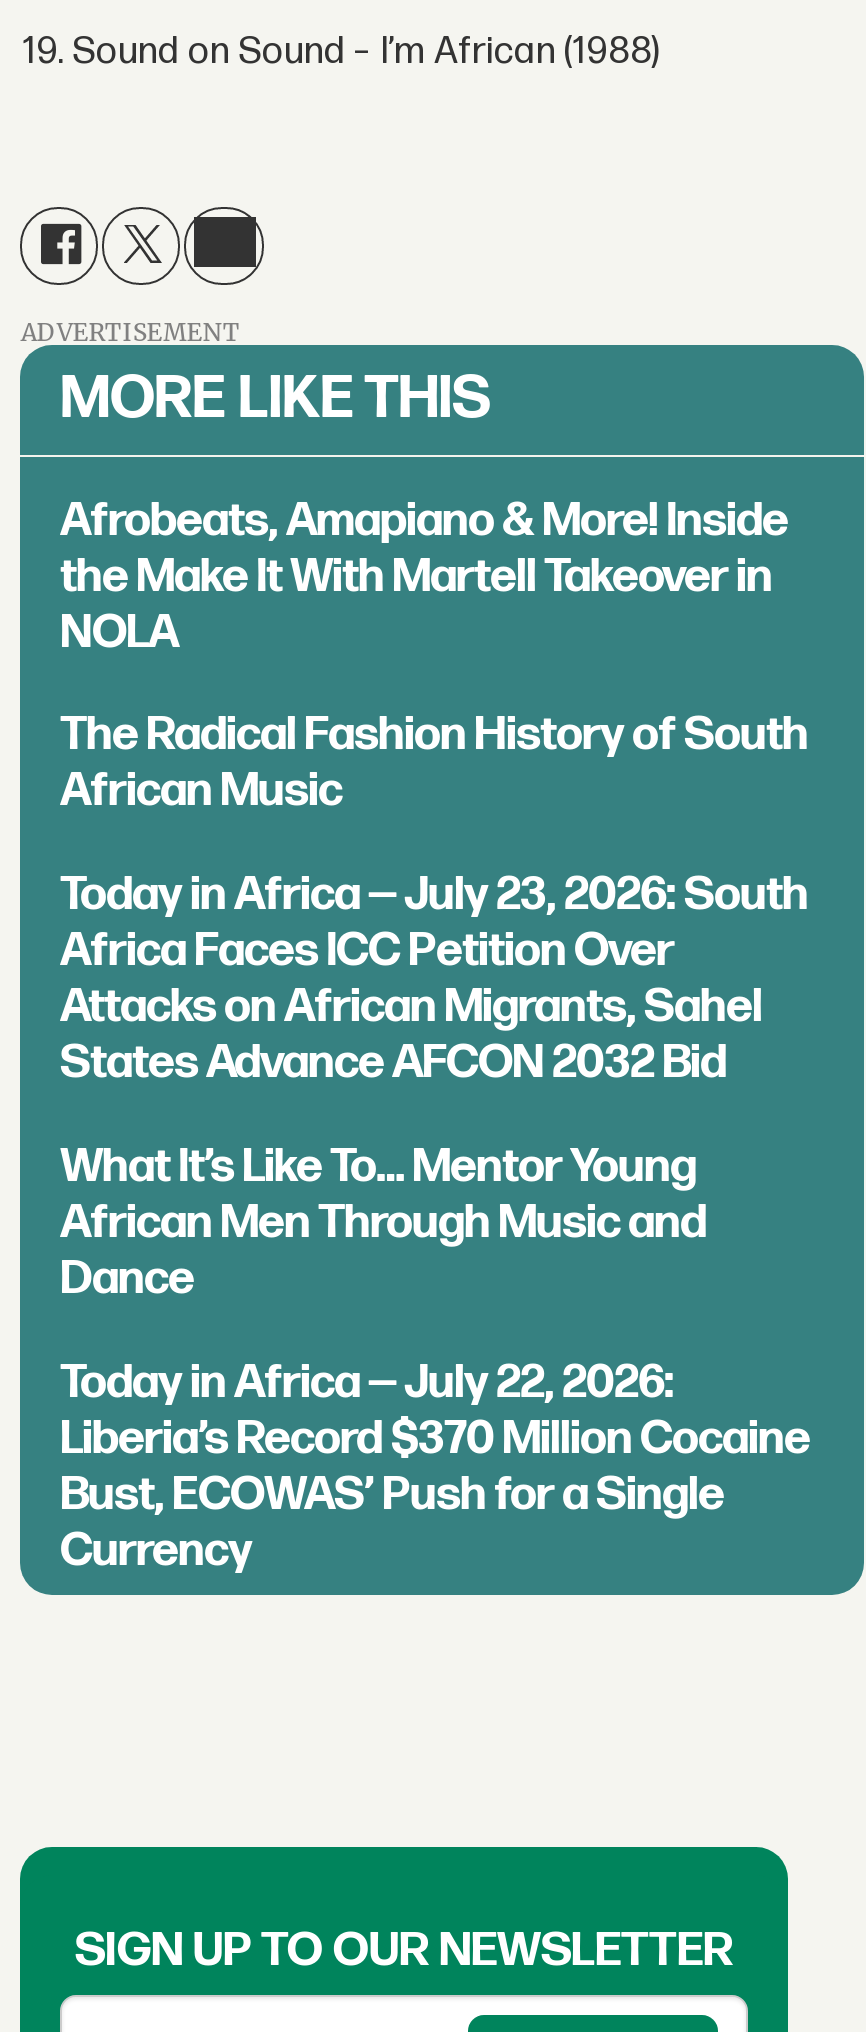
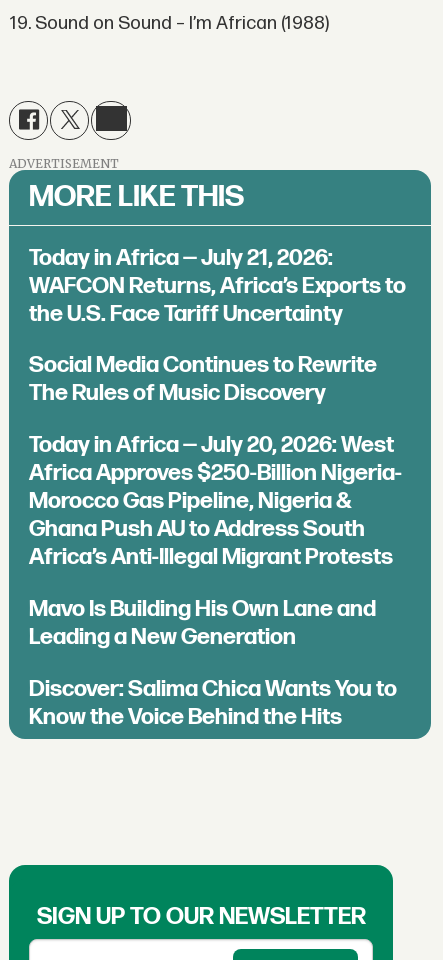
- Afrobeats, Amapiano & More! Inside
- the Make It With Martell Takeover in
- NOLA
+ Today in Africa — July 21, 2026:
+ WAFCON Returns, Africa’s Exports to
+ the U.S. Face Tariff Uncertainty

- The Radical Fashion History of South
- African Music
+ Social Media Continues to Rewrite
+ The Rules of Music Discovery

- Today in Africa — July 23, 2026: South
- Africa Faces ICC Petition Over
- Attacks on African Migrants, Sahel
- States Advance AFCON 2032 Bid
+ Today in Africa — July 20, 2026: West
+ Africa Approves $250-Billion Nigeria-
+ Morocco Gas Pipeline, Nigeria &
+ Ghana Push AU to Address South
+ Africa’s Anti-Illegal Migrant Protests

- What It’s Like To… Mentor Young
- African Men Through Music and
- Dance
+ Mavo Is Building His Own Lane and
+ Leading a New Generation

- Today in Africa — July 22, 2026:
- Liberia’s Record $370 Million Cocaine
- Bust, ECOWAS’ Push for a Single
- Currency
+ Discover: Salima Chica Wants You to
+ Know the Voice Behind the Hits
